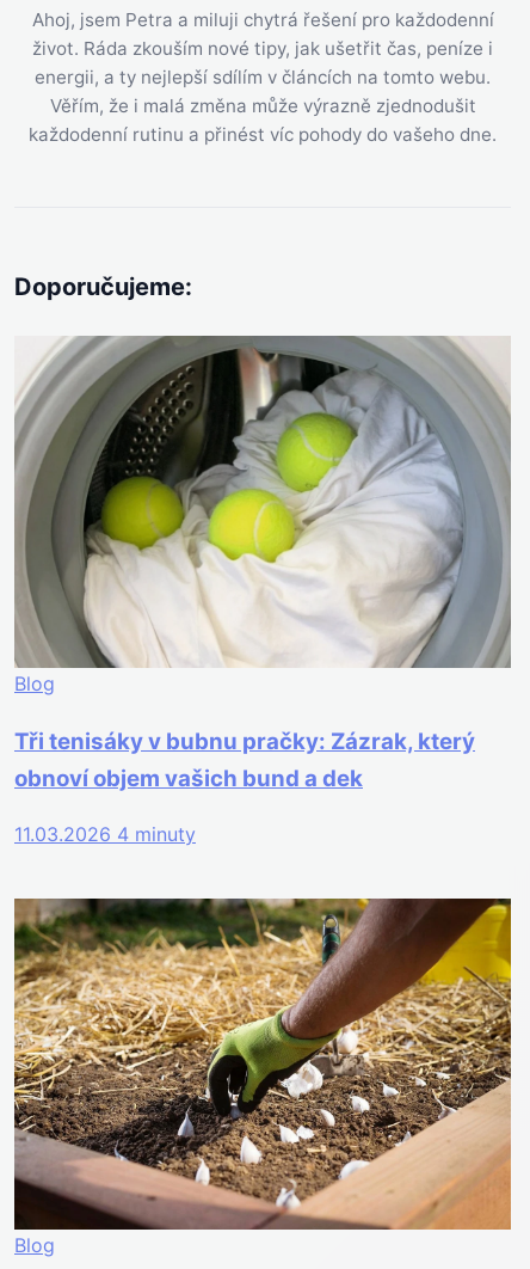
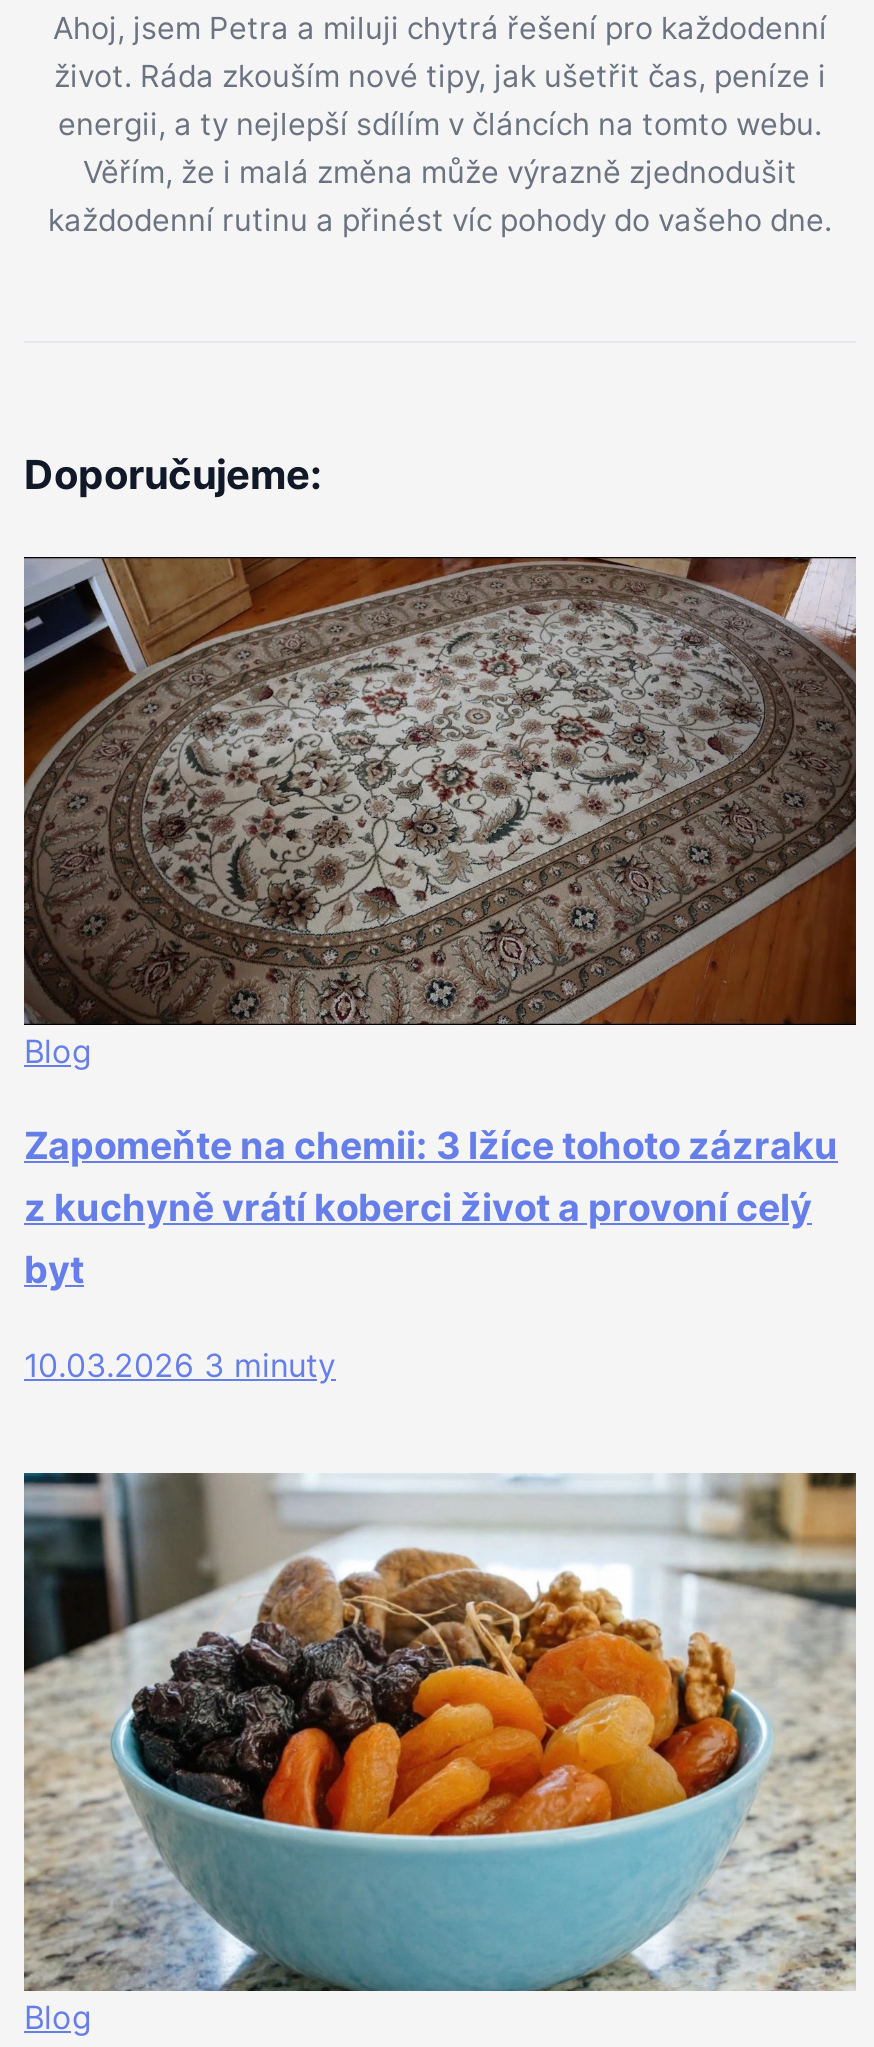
- [image]
+ [image]

- Tři tenisáky v bubnu pračky: Zázrak, který
- obnoví objem vašich bund a dek
+ Zapomeňte na chemii: 3 lžíce tohoto zázraku
+ z kuchyně vrátí koberci život a provoní celý
+ byt

- 11.03.2026 4 minuty
+ 10.03.2026 3 minuty

- [image]
+ [image]
